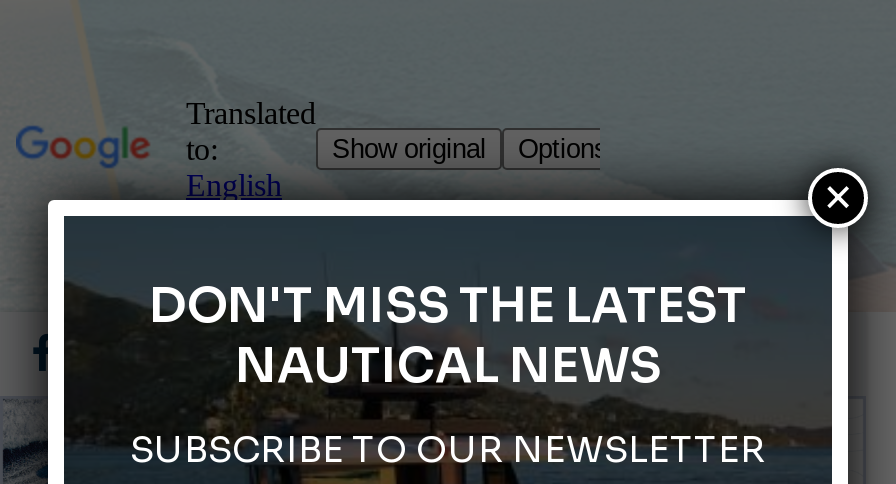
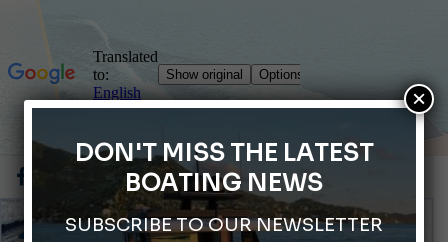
- NAUTICAL NEWS
+ BOATING NEWS
